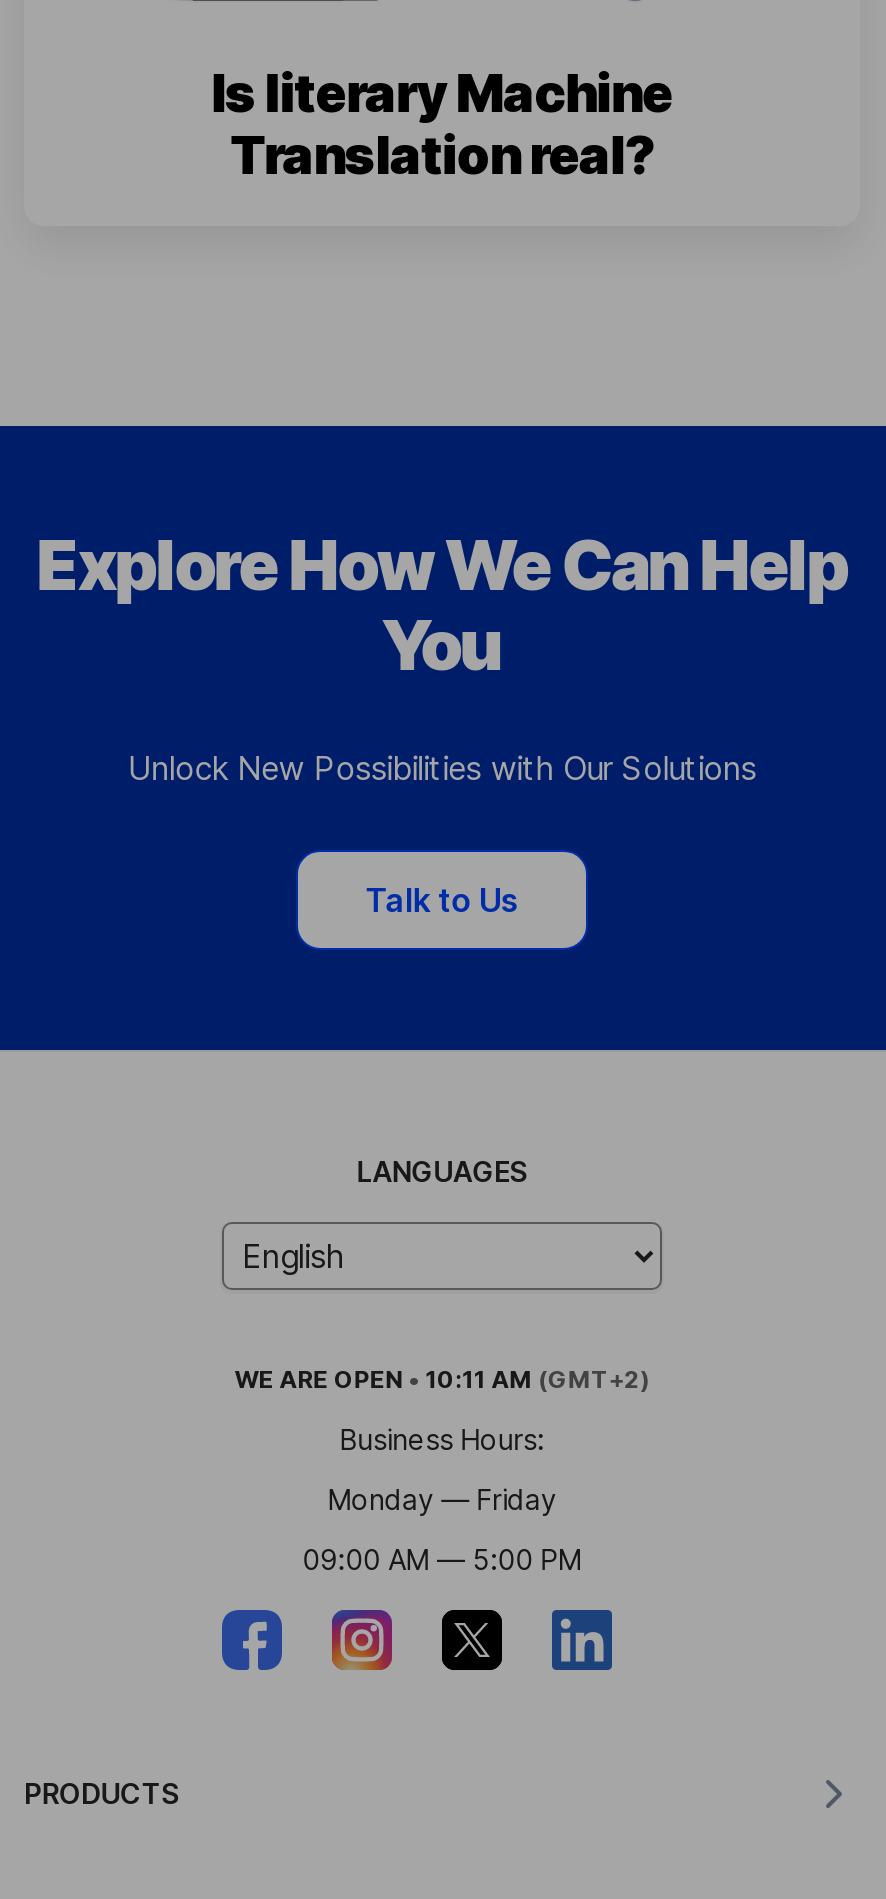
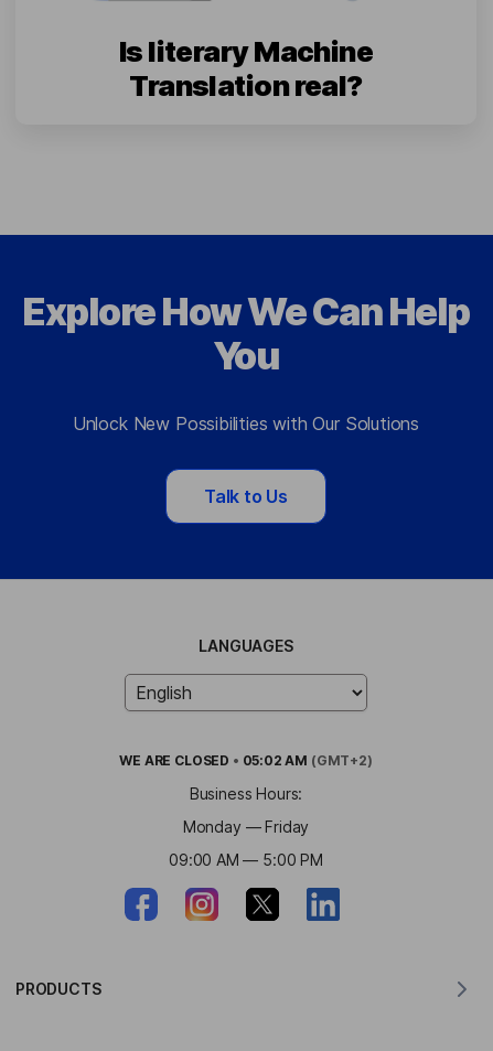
- WE ARE OPEN • 10:11 AM (GMT+2)
+ WE ARE CLOSED • 05:02 AM (GMT+2)
